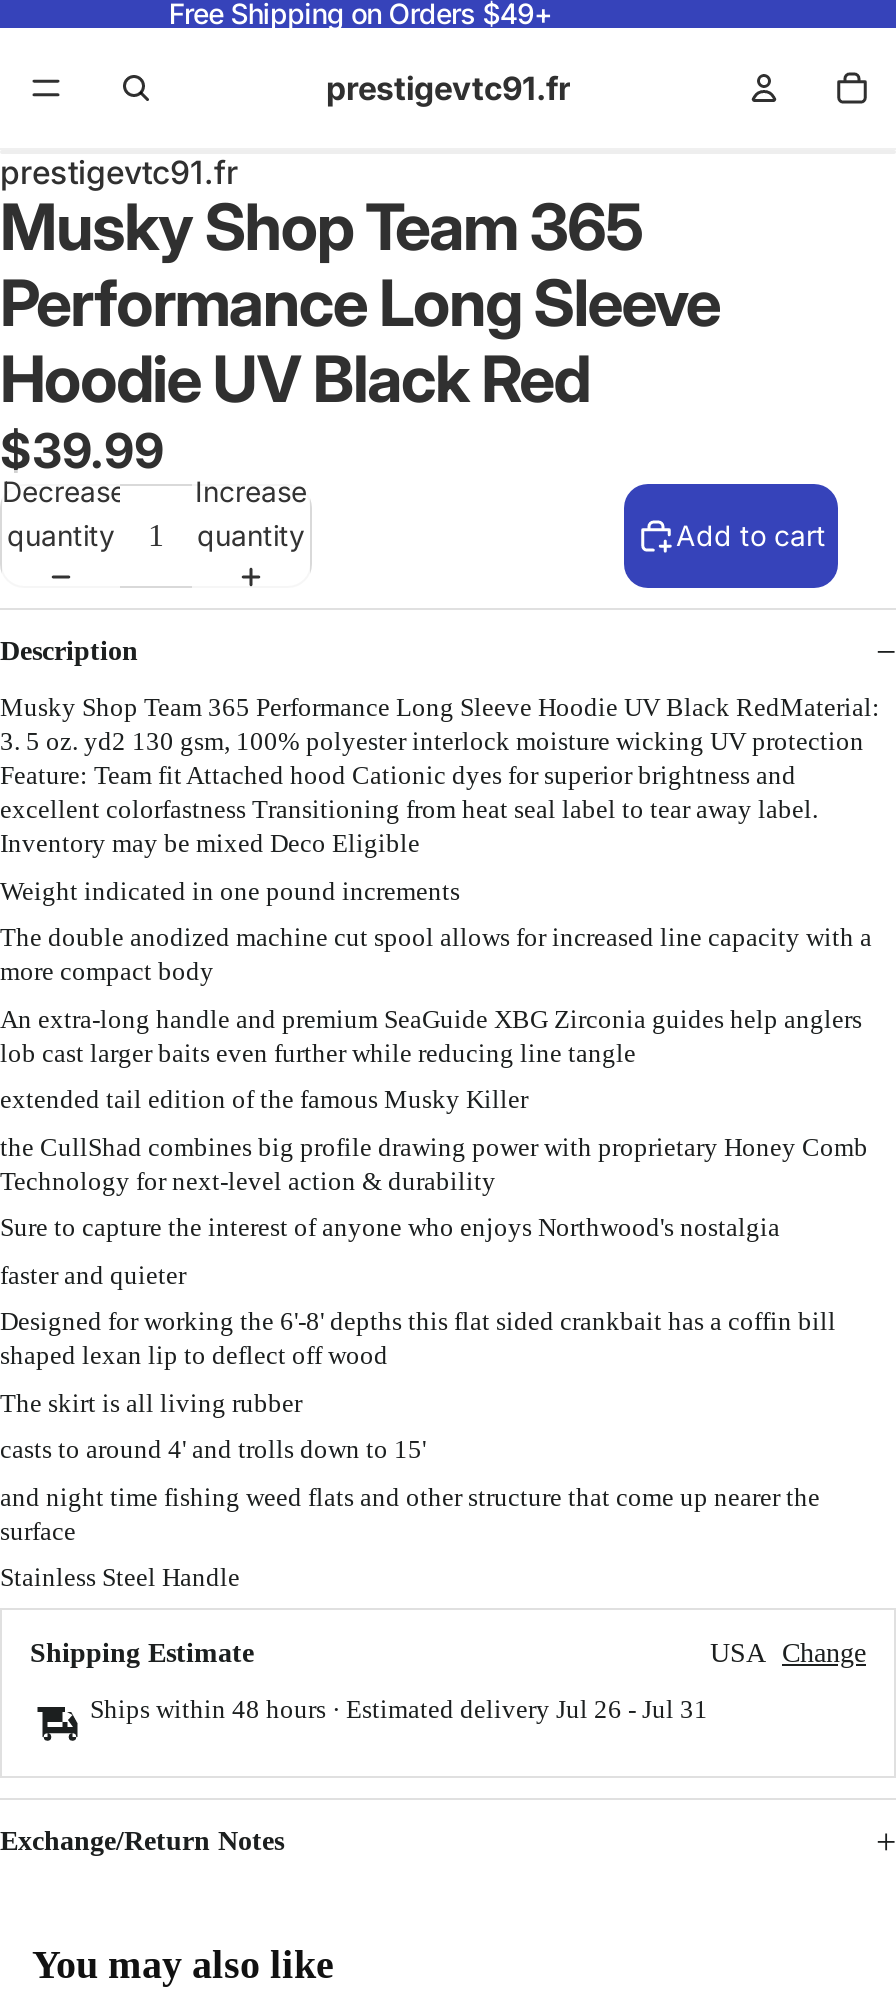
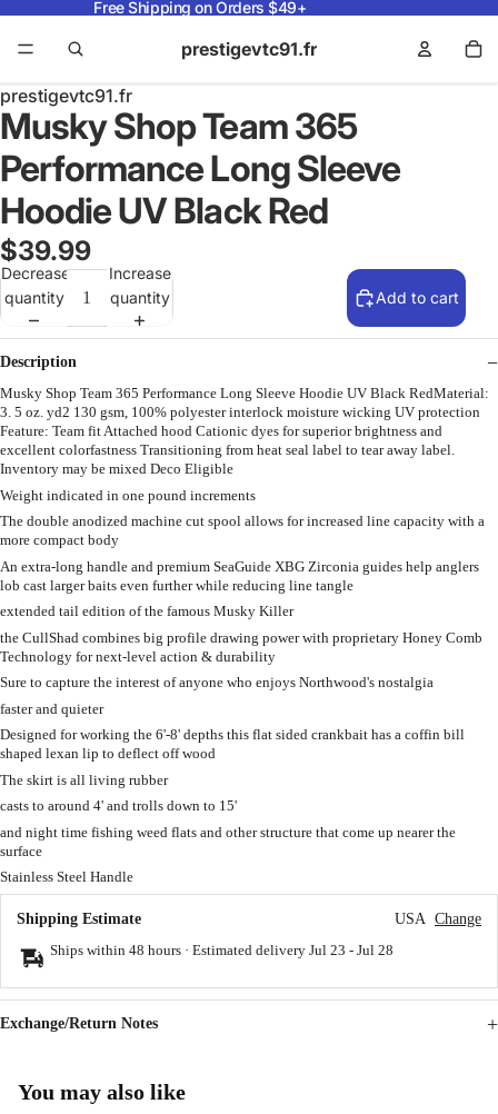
- Ships within 48 hours · Estimated delivery Jul 26 - Jul 31
+ Ships within 48 hours · Estimated delivery Jul 23 - Jul 28
